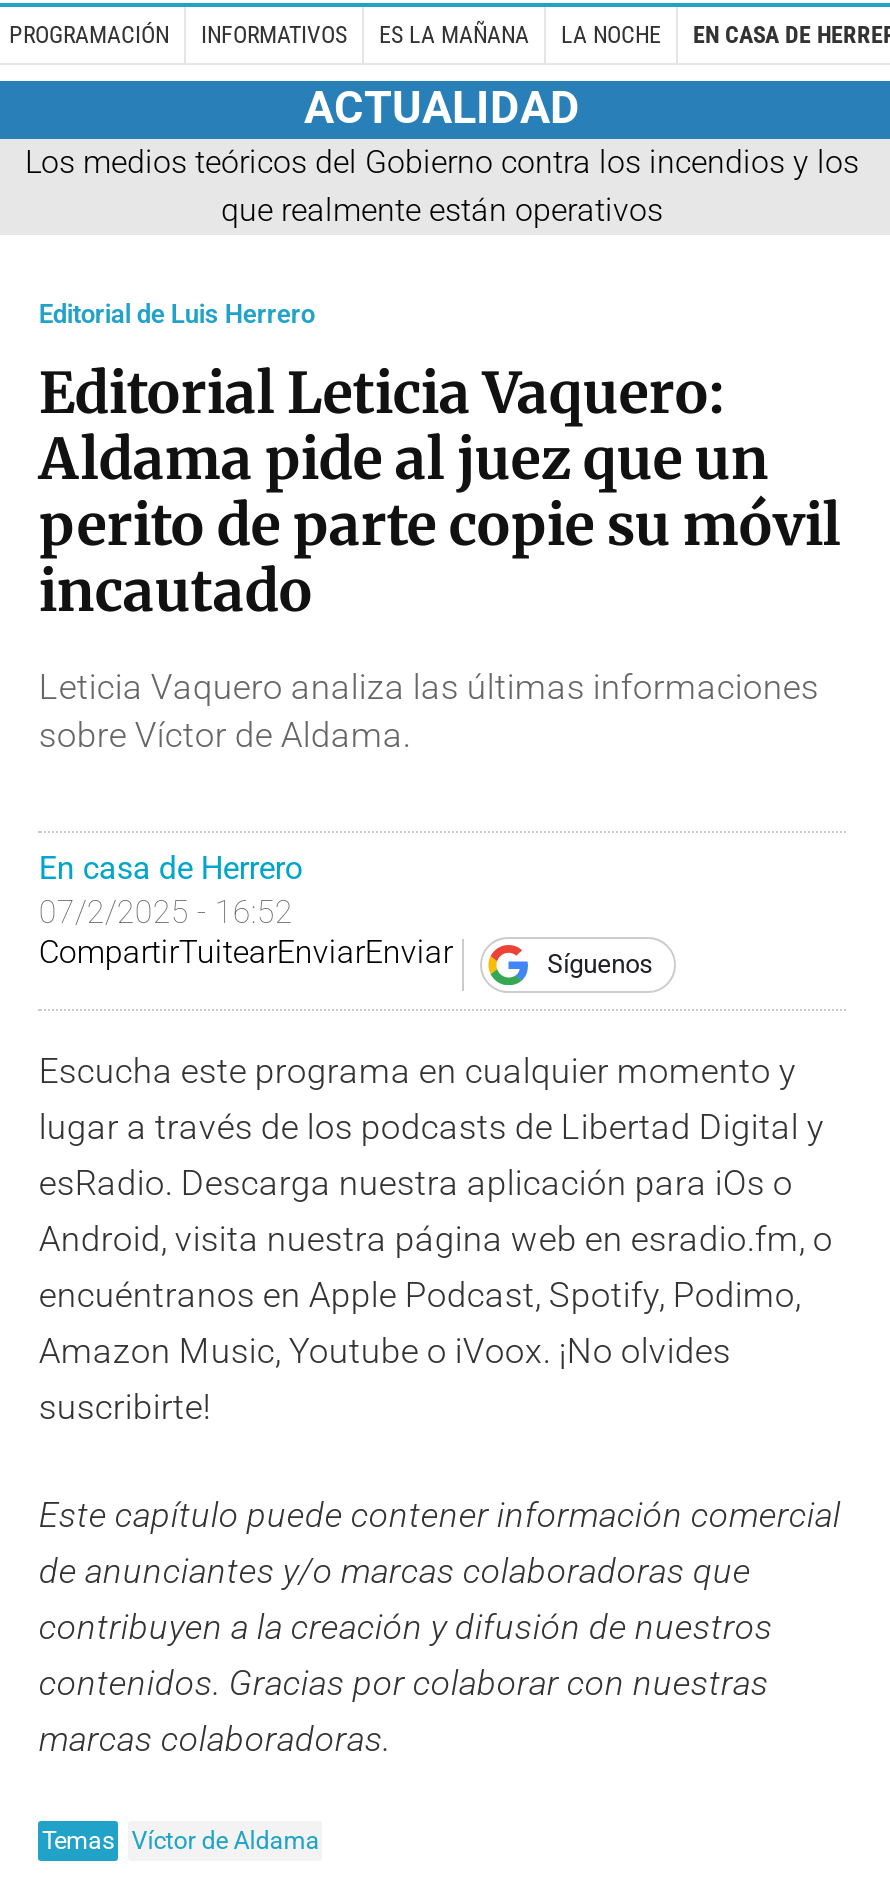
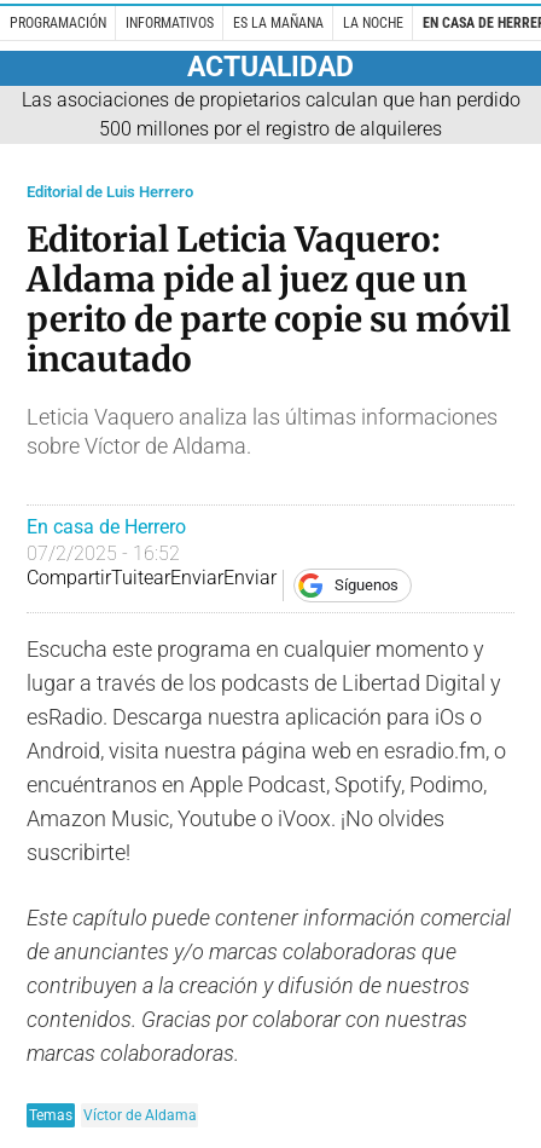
- Los medios teóricos del Gobierno contra los incendios y los
- que realmente están operativos
+ Las asociaciones de propietarios calculan que han perdido
+ 500 millones por el registro de alquileres
